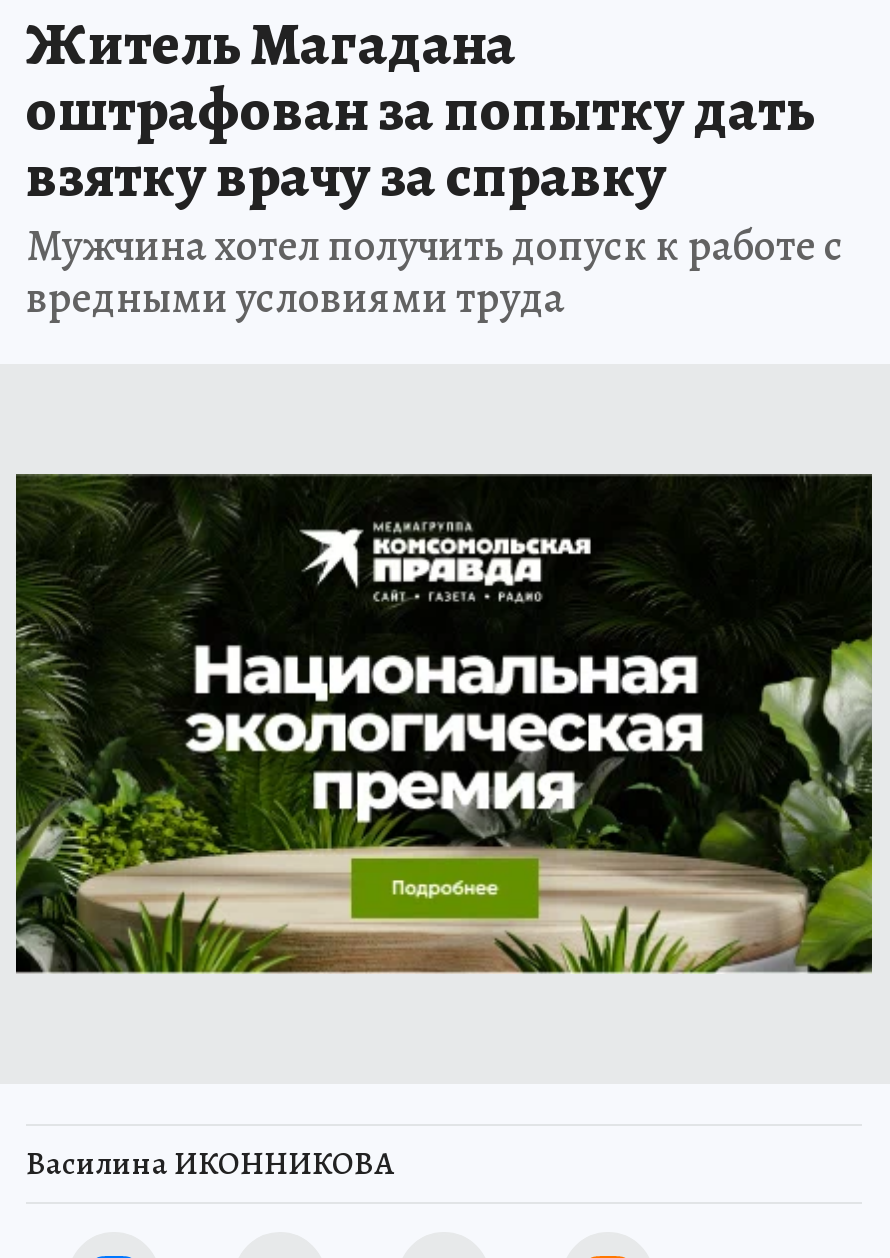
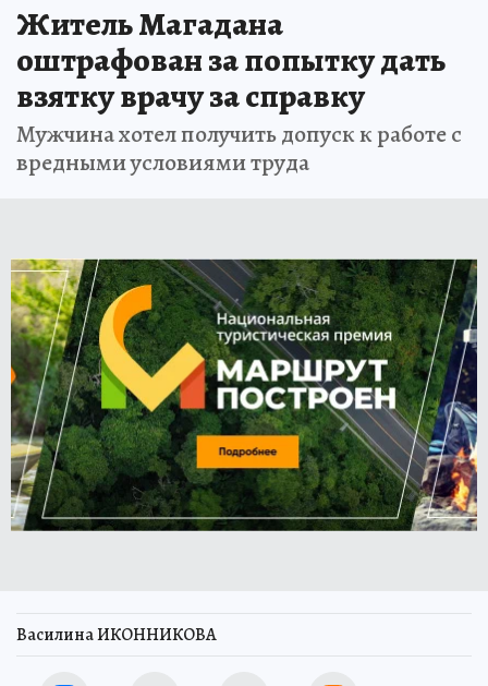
- [image]
+ [image]
